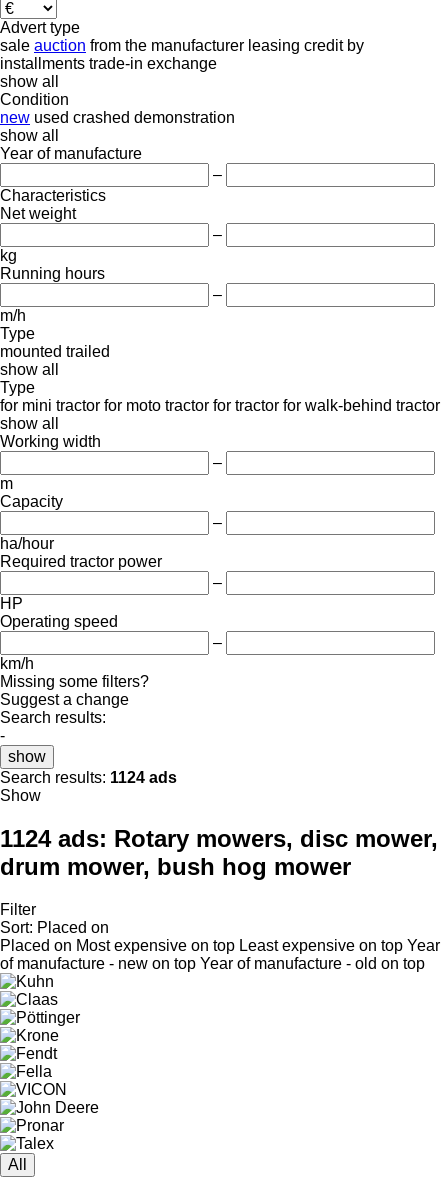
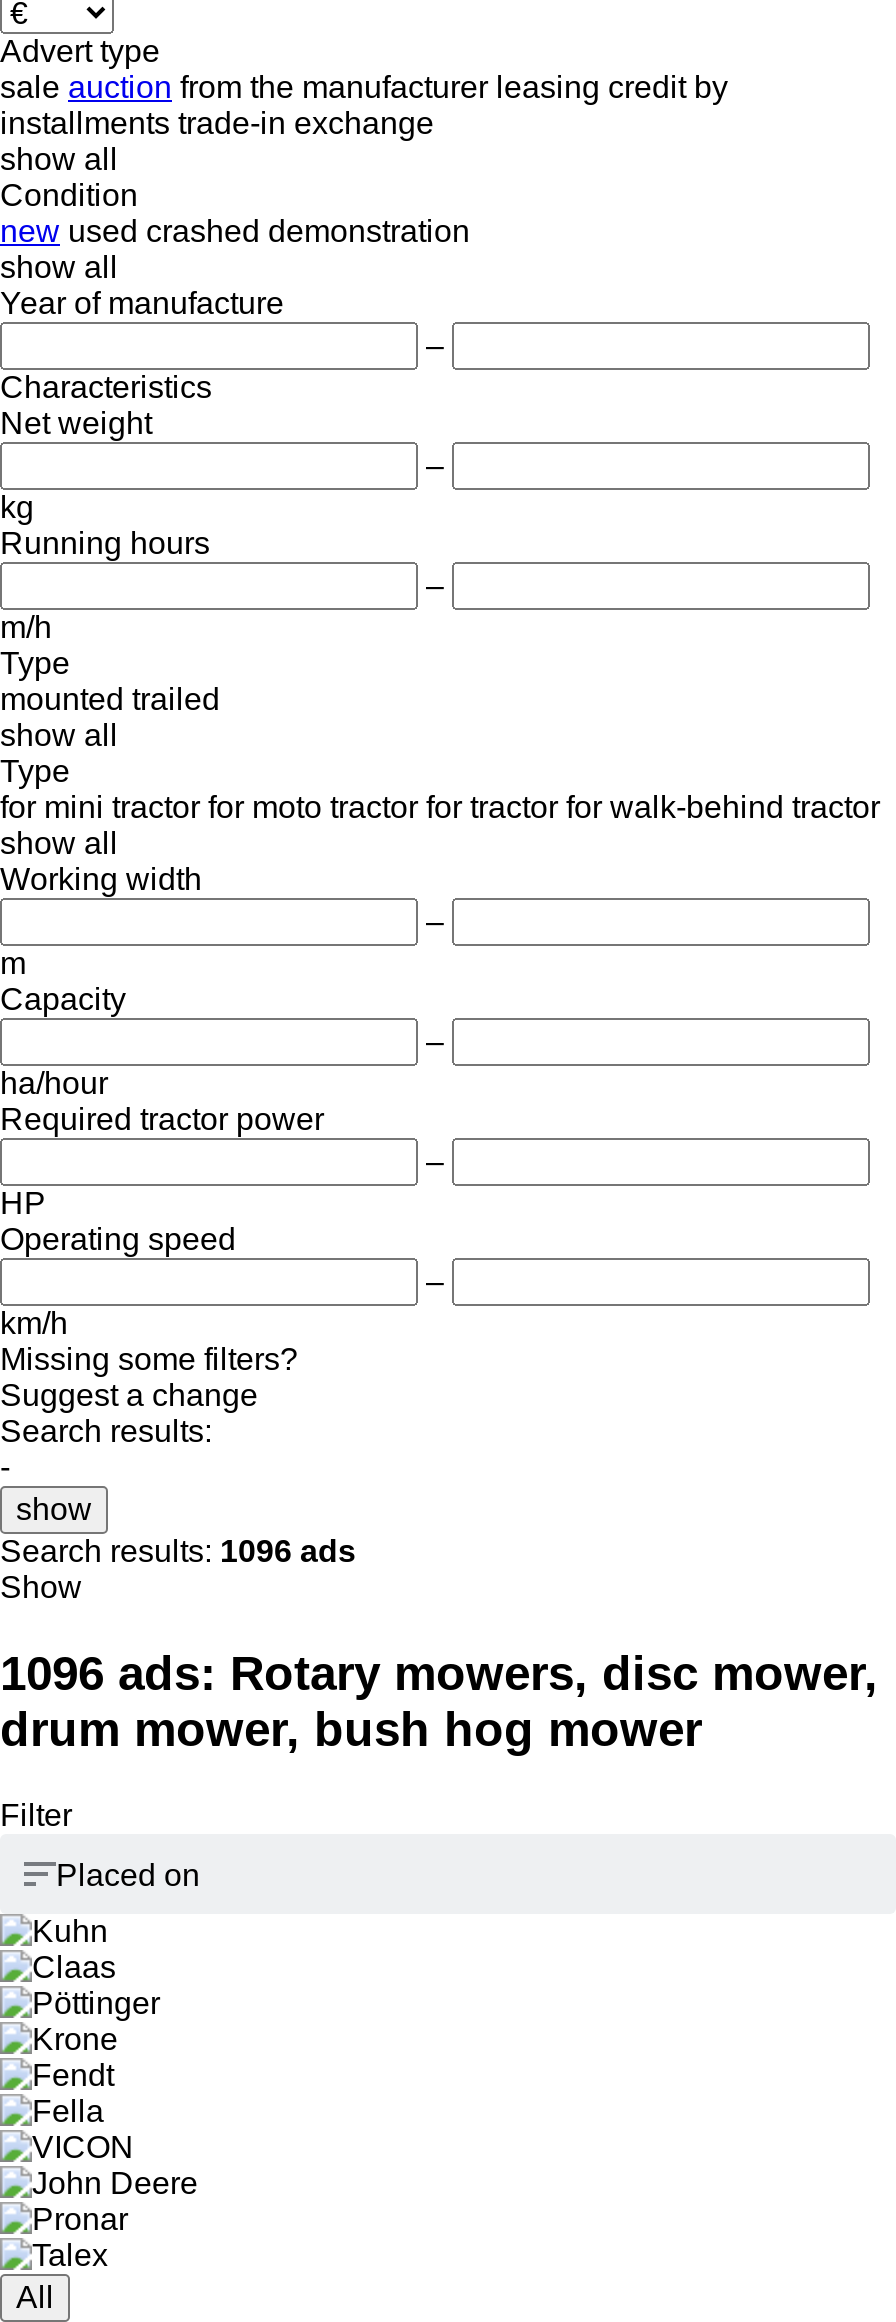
- Search results: 1124 ads
+ Search results: 1096 ads

- 1124 ads: Rotary mowers, disc mower,
+ 1096 ads: Rotary mowers, disc mower,

- Sort: Placed on
- Placed on Most expensive on top Least expensive on top Year
- of manufacture - new on top Year of manufacture - old on top
+ Placed on
